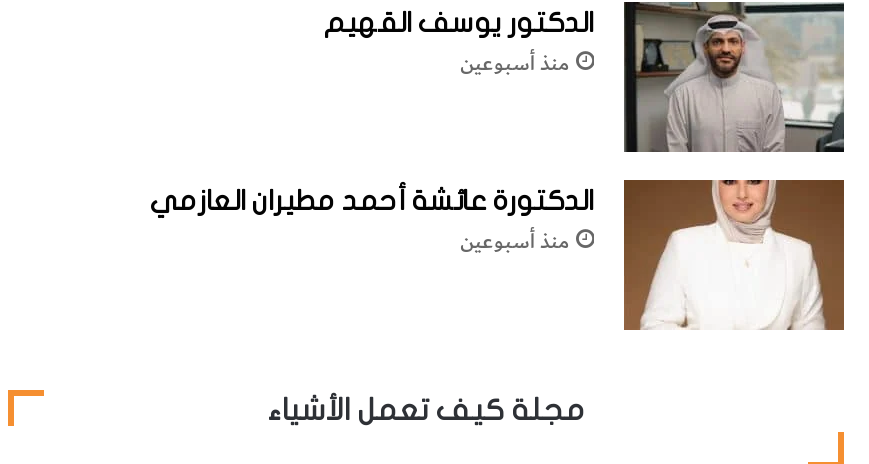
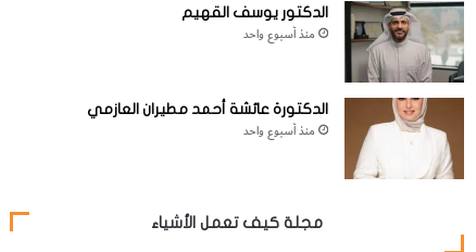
- منذ أسبوعين
+ منذ أسبوع واحد

- منذ أسبوعين
+ منذ أسبوع واحد
